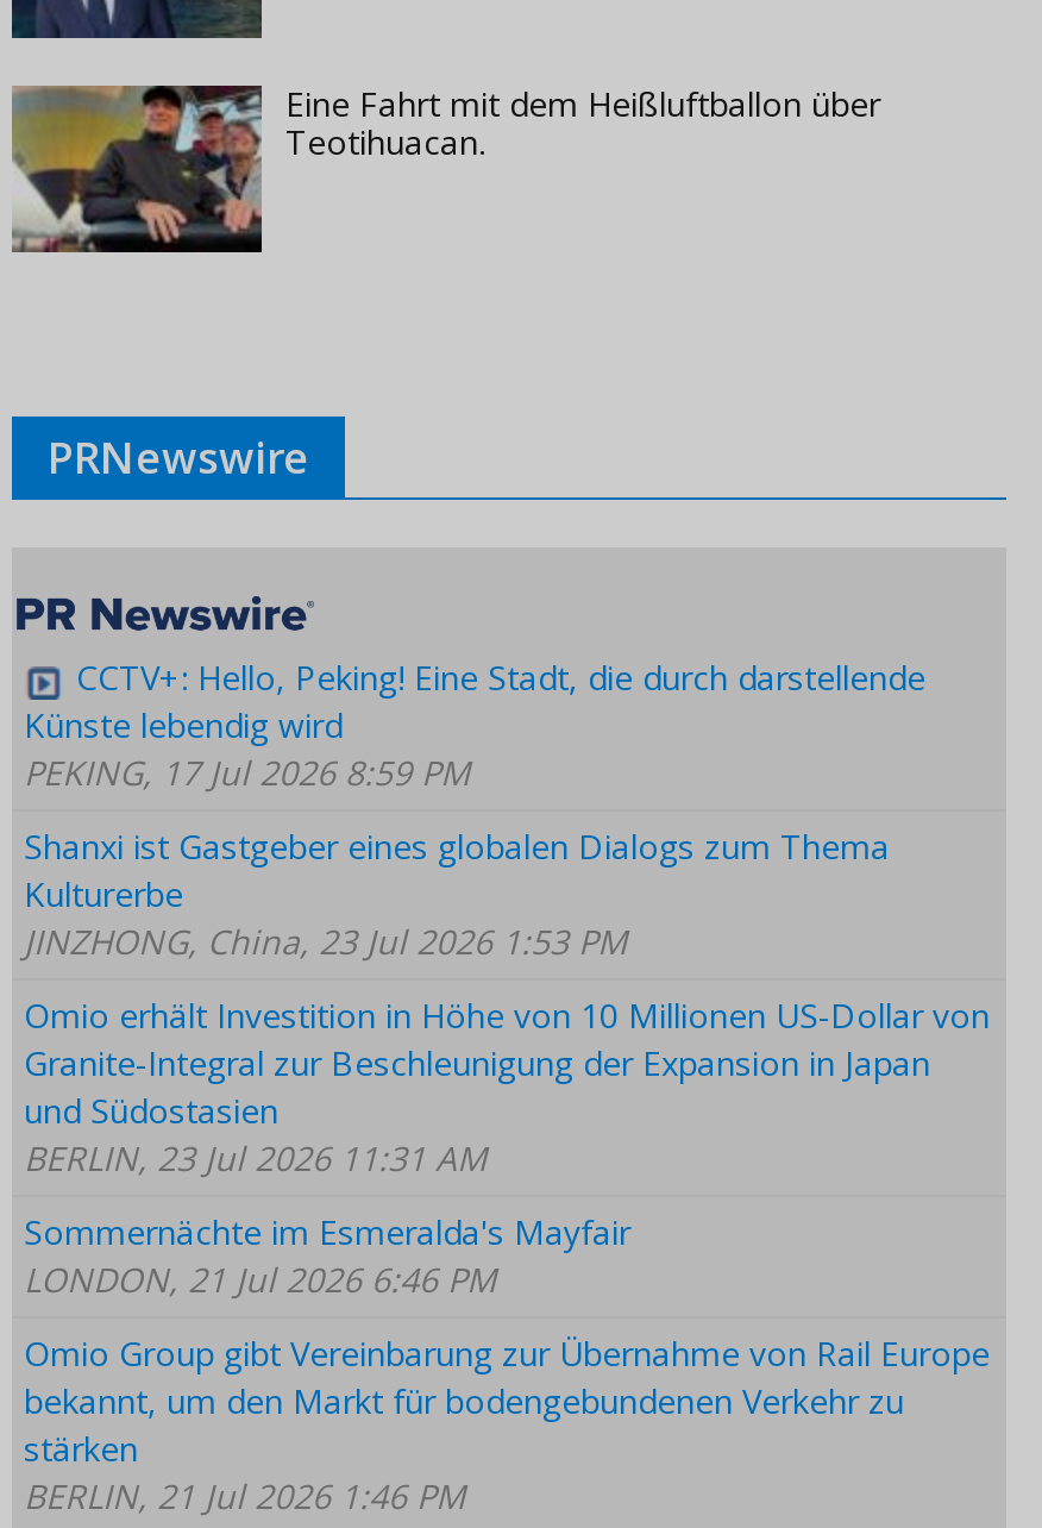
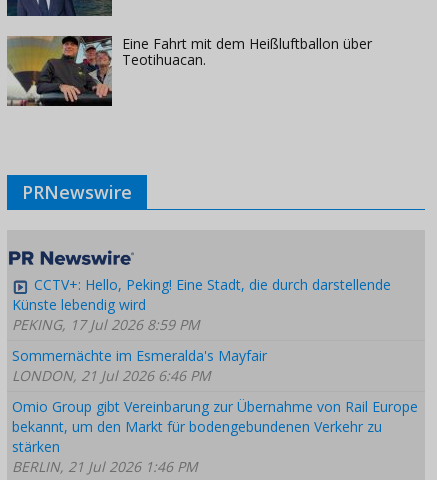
- Shanxi ist Gastgeber eines globalen Dialogs zum Thema
- Kulturerbe
- JINZHONG, China, 23 Jul 2026 1:53 PM
- Omio erhält Investition in Höhe von 10 Millionen US-Dollar von
- Granite-Integral zur Beschleunigung der Expansion in Japan
- und Südostasien
- BERLIN, 23 Jul 2026 11:31 AM
